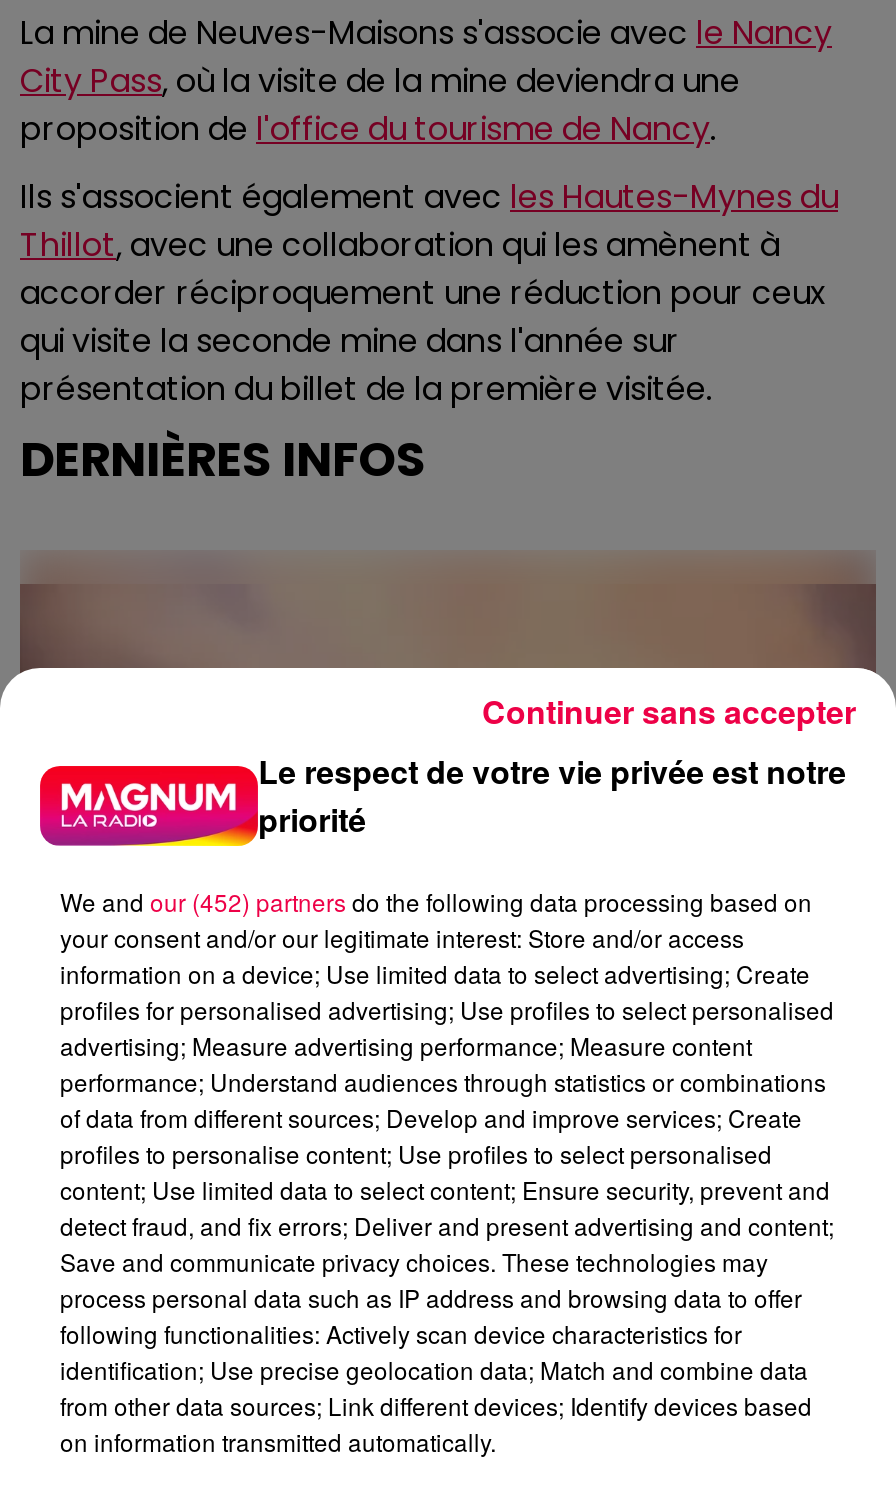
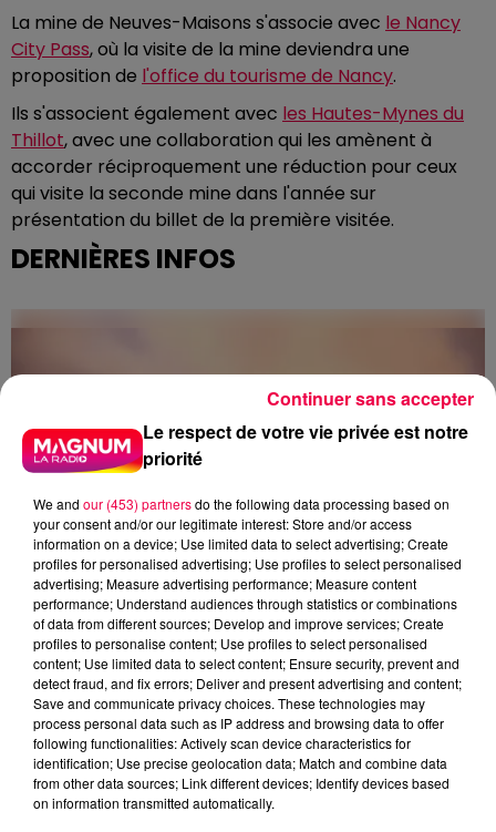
- We and our (452) partners do the following data processing based on
+ We and our (453) partners do the following data processing based on
